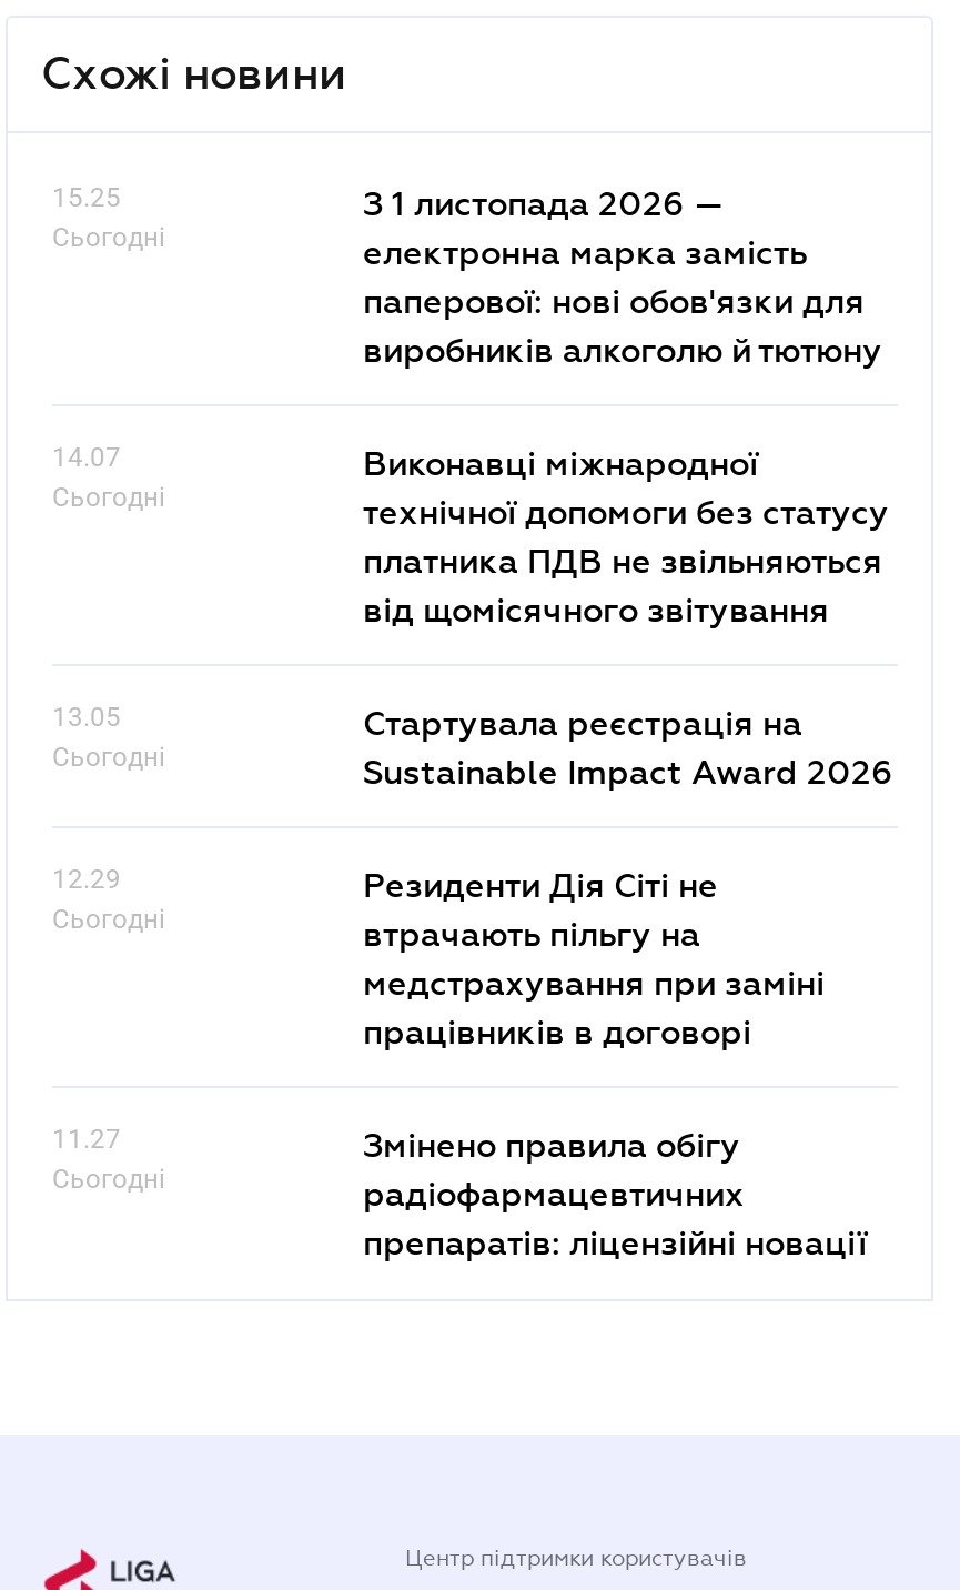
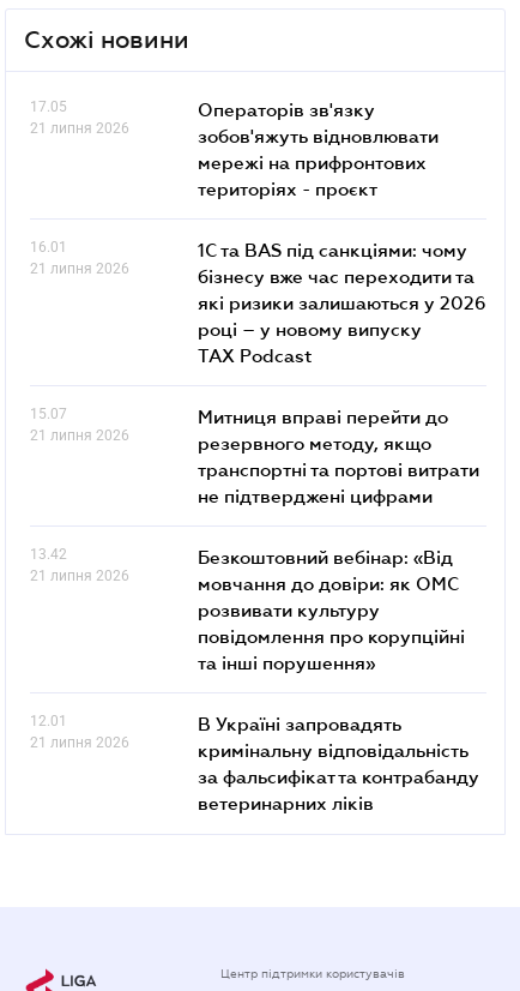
- 15.25
- Сьогодні
+ 17.05
+ 21 липня 2026

- З 1 листопада 2026 —
- електронна марка замість
- паперової: нові обов'язки для
- виробників алкоголю й тютюну
+ Операторів зв'язку
+ зобов'яжуть відновлювати
+ мережі на прифронтових
+ територіях - проєкт

- 14.07
- Сьогодні
+ 16.01
+ 21 липня 2026

- Виконавці міжнародної
- технічної допомоги без статусу
- платника ПДВ не звільняються
- від щомісячного звітування
+ 1С та BAS під санкціями: чому
+ бізнесу вже час переходити та
+ які ризики залишаються у 2026
+ році – у новому випуску
+ TAX Podcast

- 13.05
- Сьогодні
+ 15.07
+ 21 липня 2026

- Стартувала реєстрація на
- Sustainable Impact Award 2026
+ Митниця вправі перейти до
+ резервного методу, якщо
+ транспортні та портові витрати
+ не підтверджені цифрами

- 12.29
- Сьогодні
+ 13.42
+ 21 липня 2026

- Резиденти Дія Сіті не
- втрачають пільгу на
- медстрахування при заміні
- працівників в договорі
+ Безкоштовний вебінар: «Від
+ мовчання до довіри: як ОМС
+ розвивати культуру
+ повідомлення про корупційні
+ та інші порушення»

- 11.27
- Сьогодні
+ 12.01
+ 21 липня 2026

- Змінено правила обігу
- радіофармацевтичних
- препаратів: ліцензійні новації
+ В Україні запровадять
+ кримінальну відповідальність
+ за фальсифікат та контрабанду
+ ветеринарних ліків
